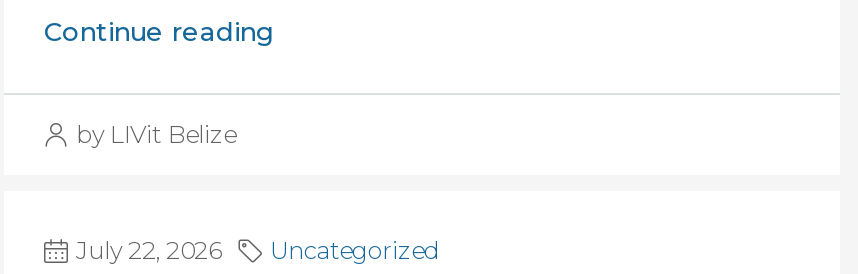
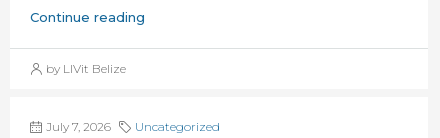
- July 22, 2026 Uncategorized
+ July 7, 2026 Uncategorized
